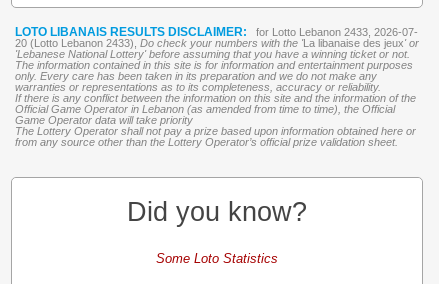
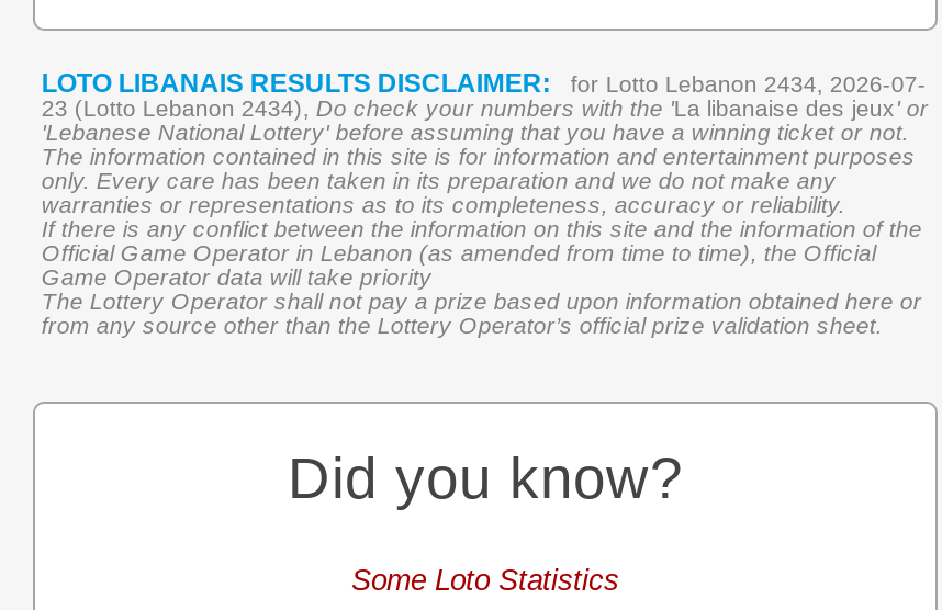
- for Lotto Lebanon 2433, 2026-07-
+ for Lotto Lebanon 2434, 2026-07-

- 20 (Lotto Lebanon 2433), Do check your numbers with the 'La libanaise des jeux ' or
+ 23 (Lotto Lebanon 2434), Do check your numbers with the 'La libanaise des jeux ' or
